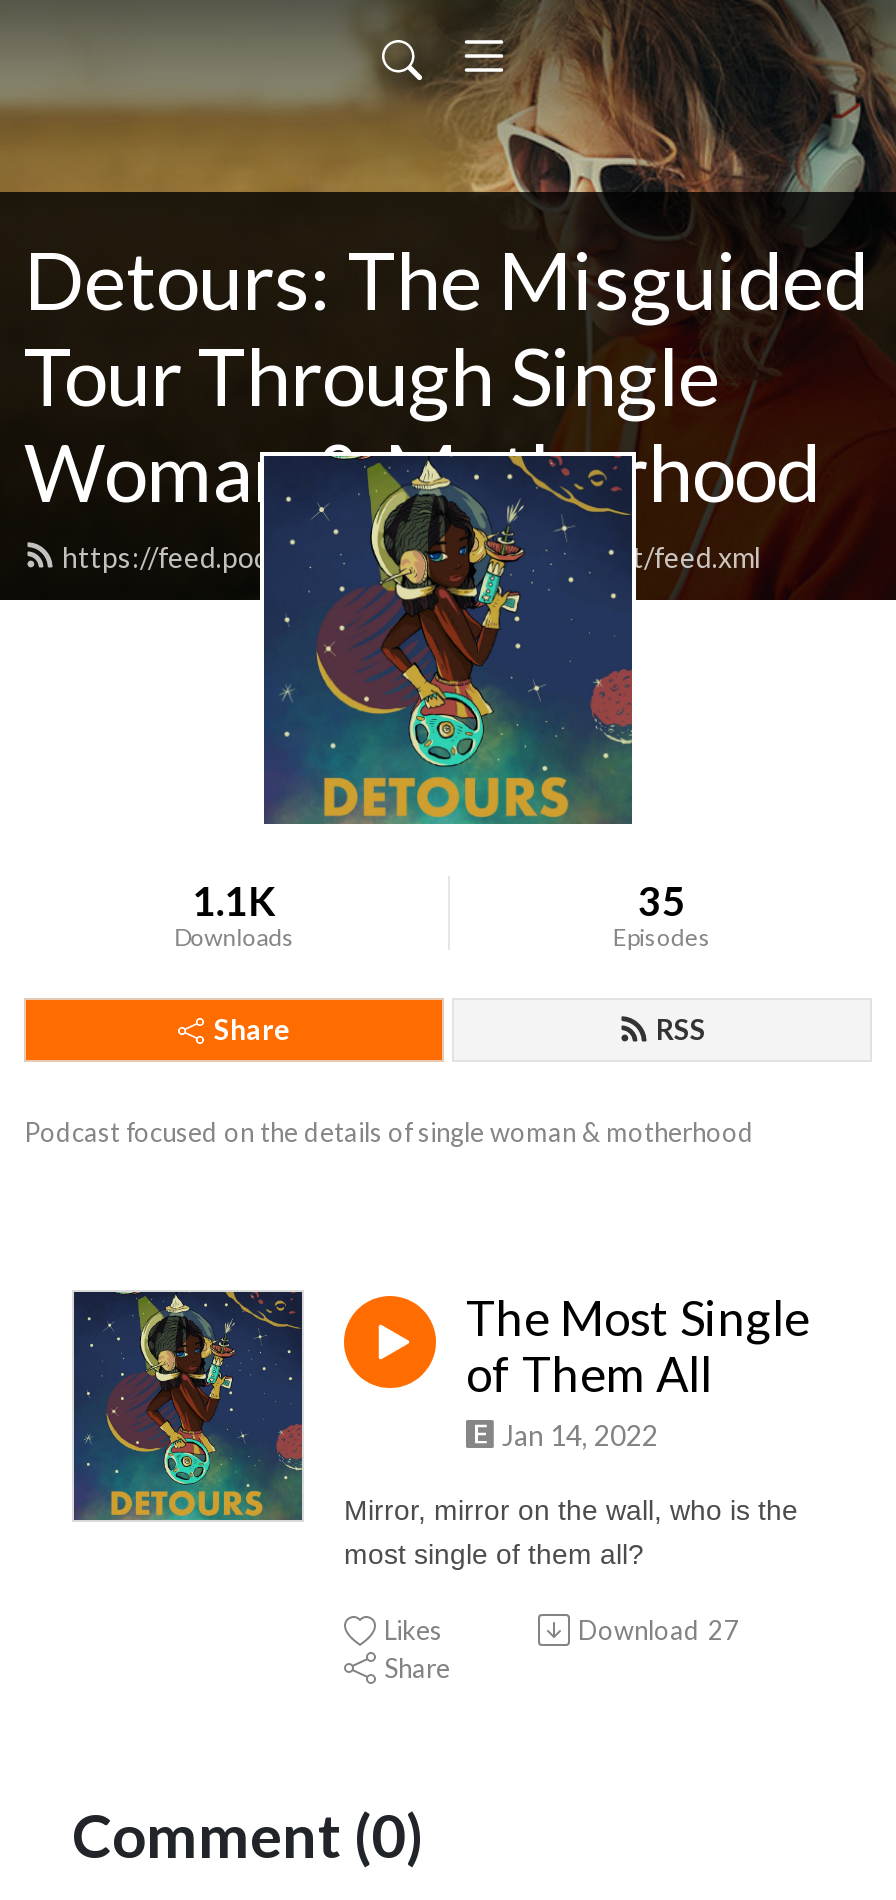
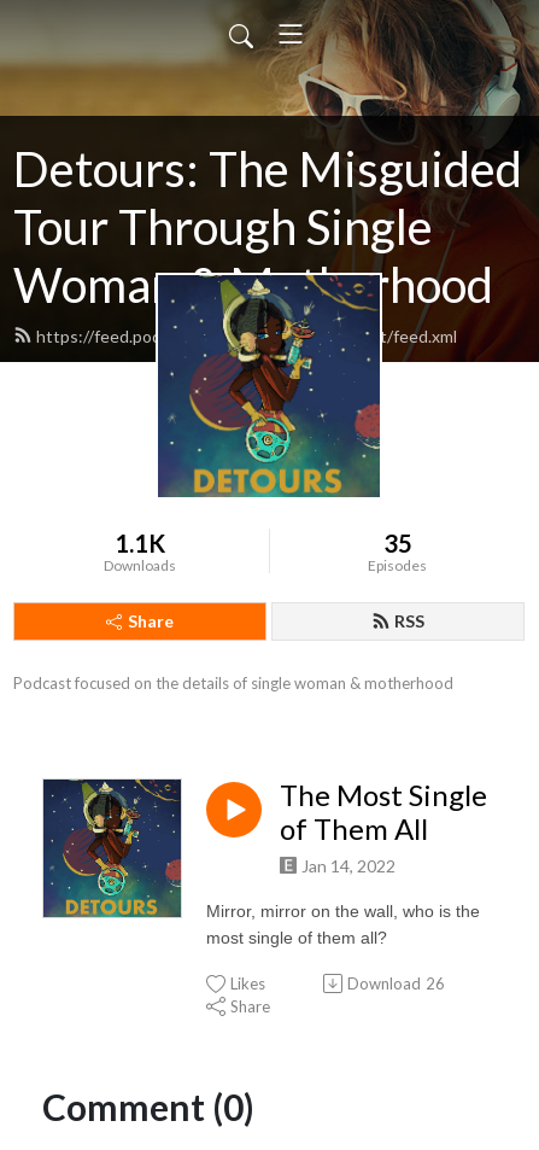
- Download 27
+ Download 26
